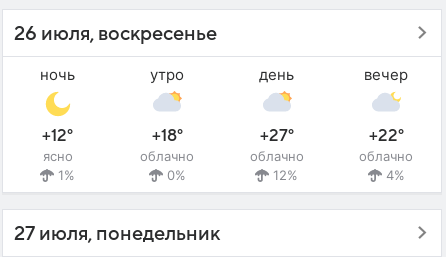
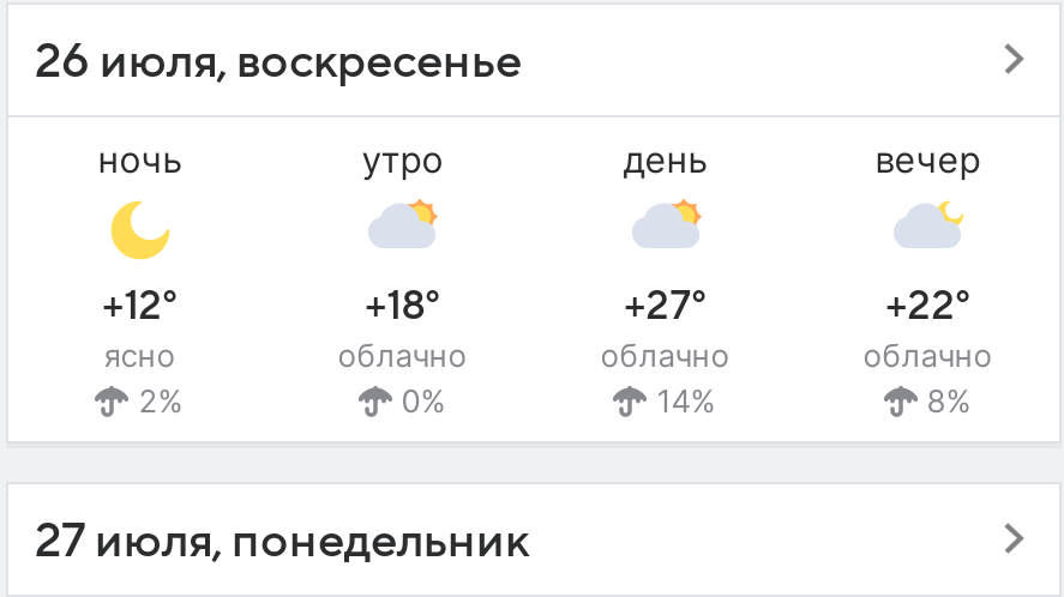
- 1%
+ 2%

- 12%
+ 14%

- 4%
+ 8%
